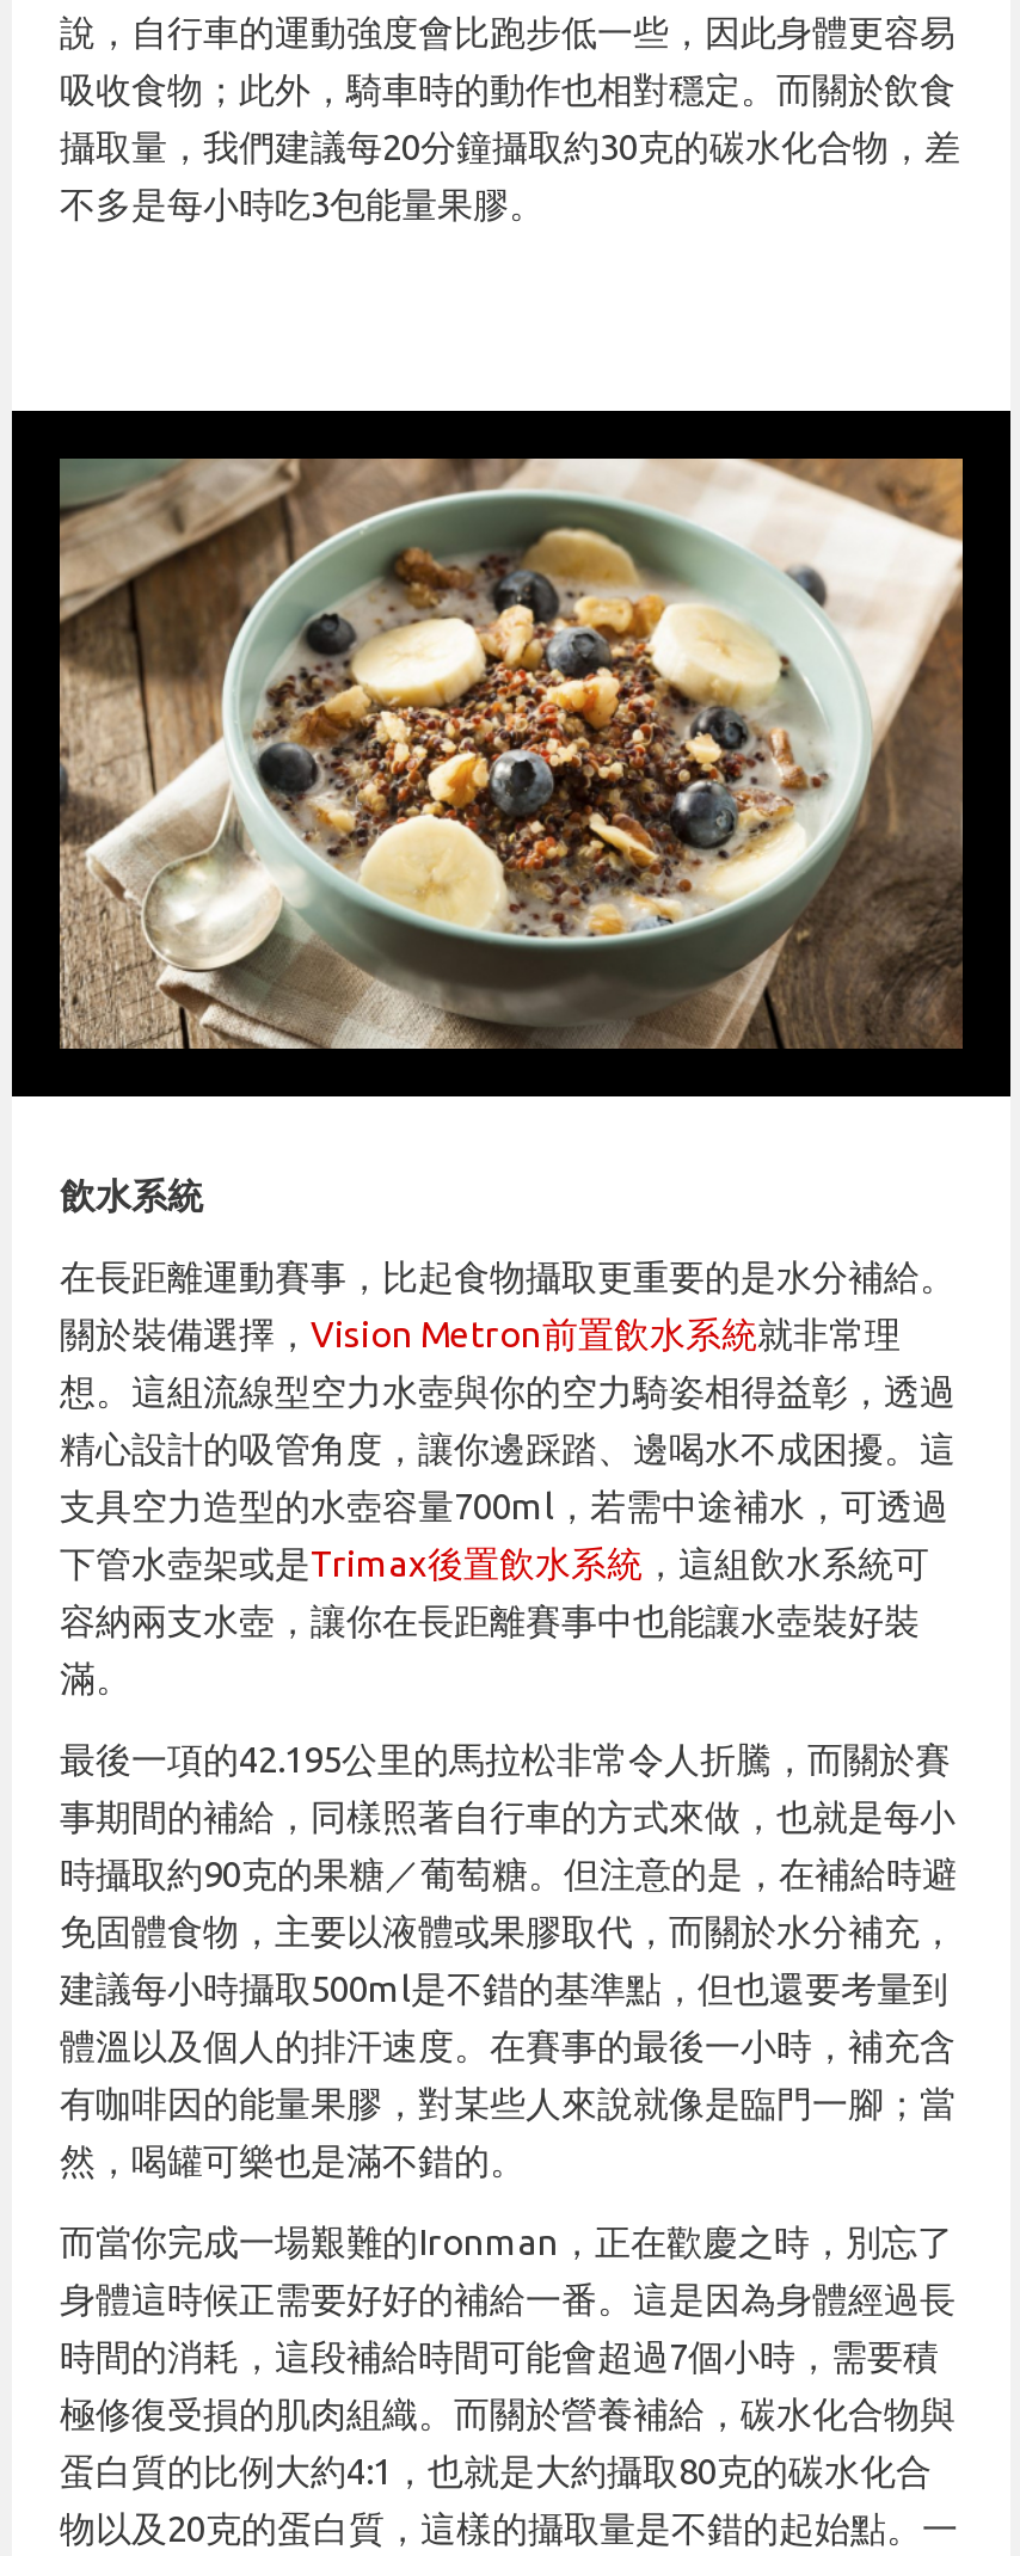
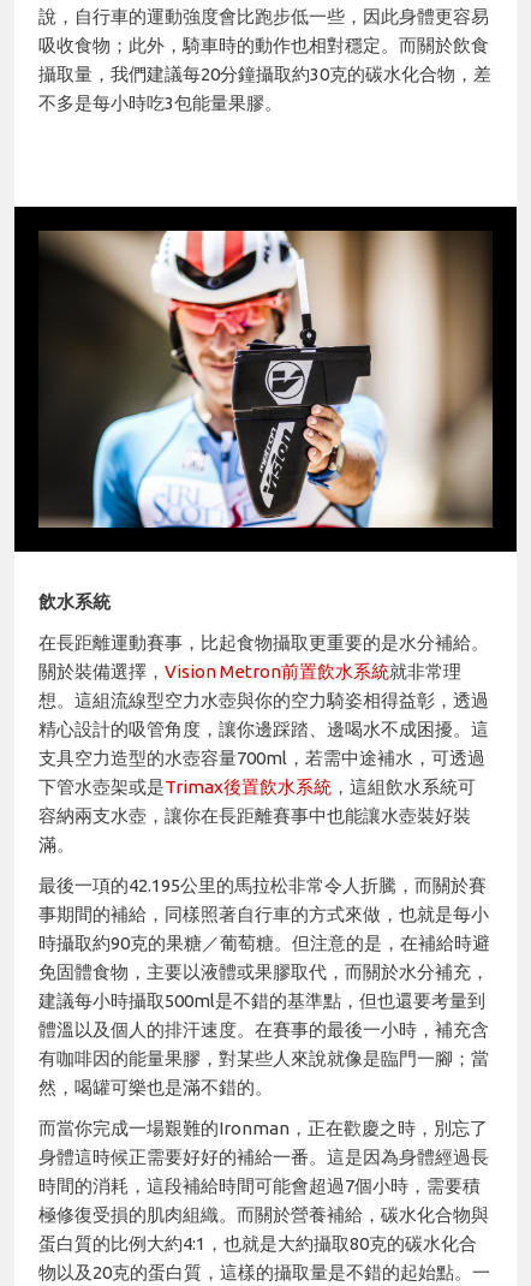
- [image]
+ [image]
